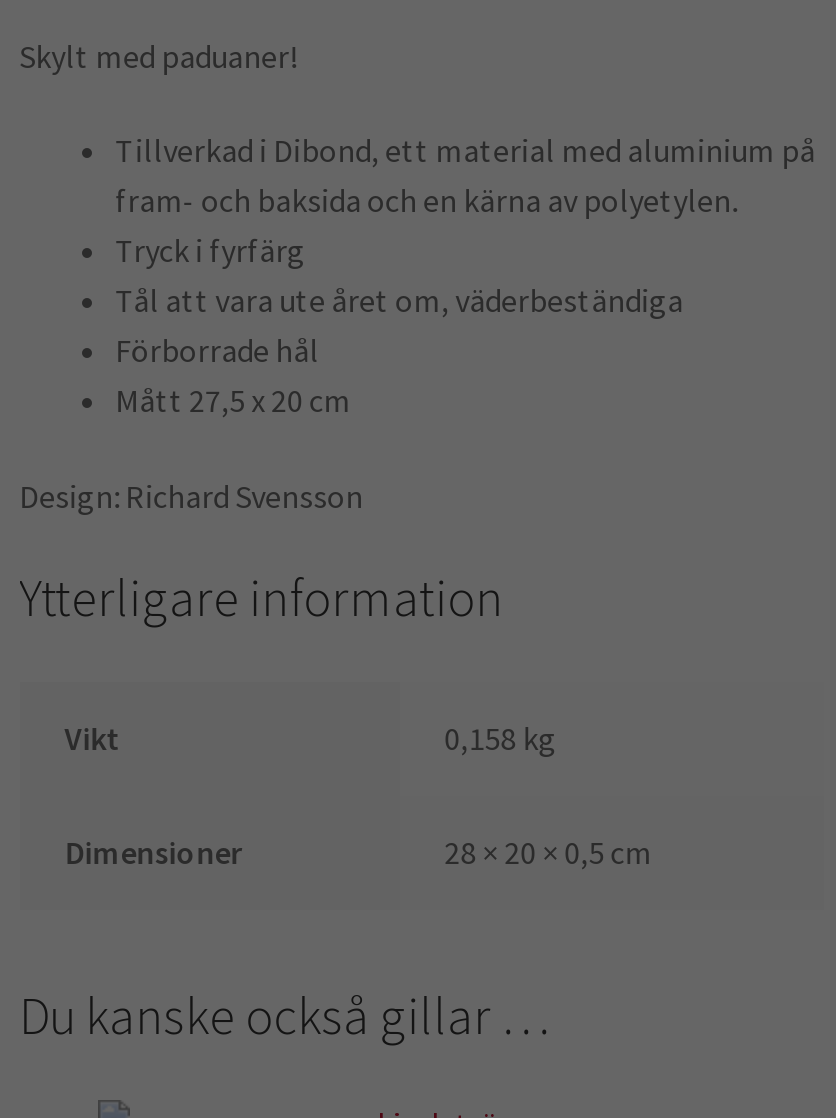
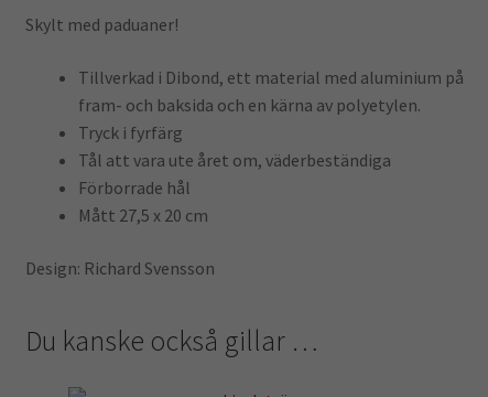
- Ytterligare information
- Vikt
- 0,158 kg
- Dimensioner
- 28 × 20 × 0,5 cm
